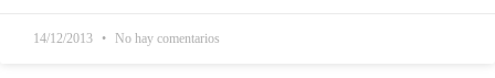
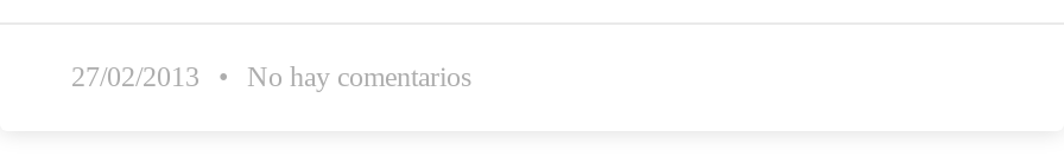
- 14/12/2013 No hay comentarios
+ 27/02/2013 No hay comentarios
